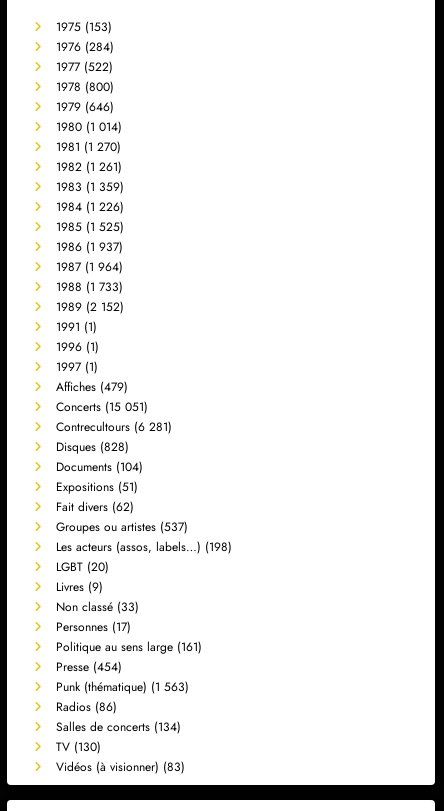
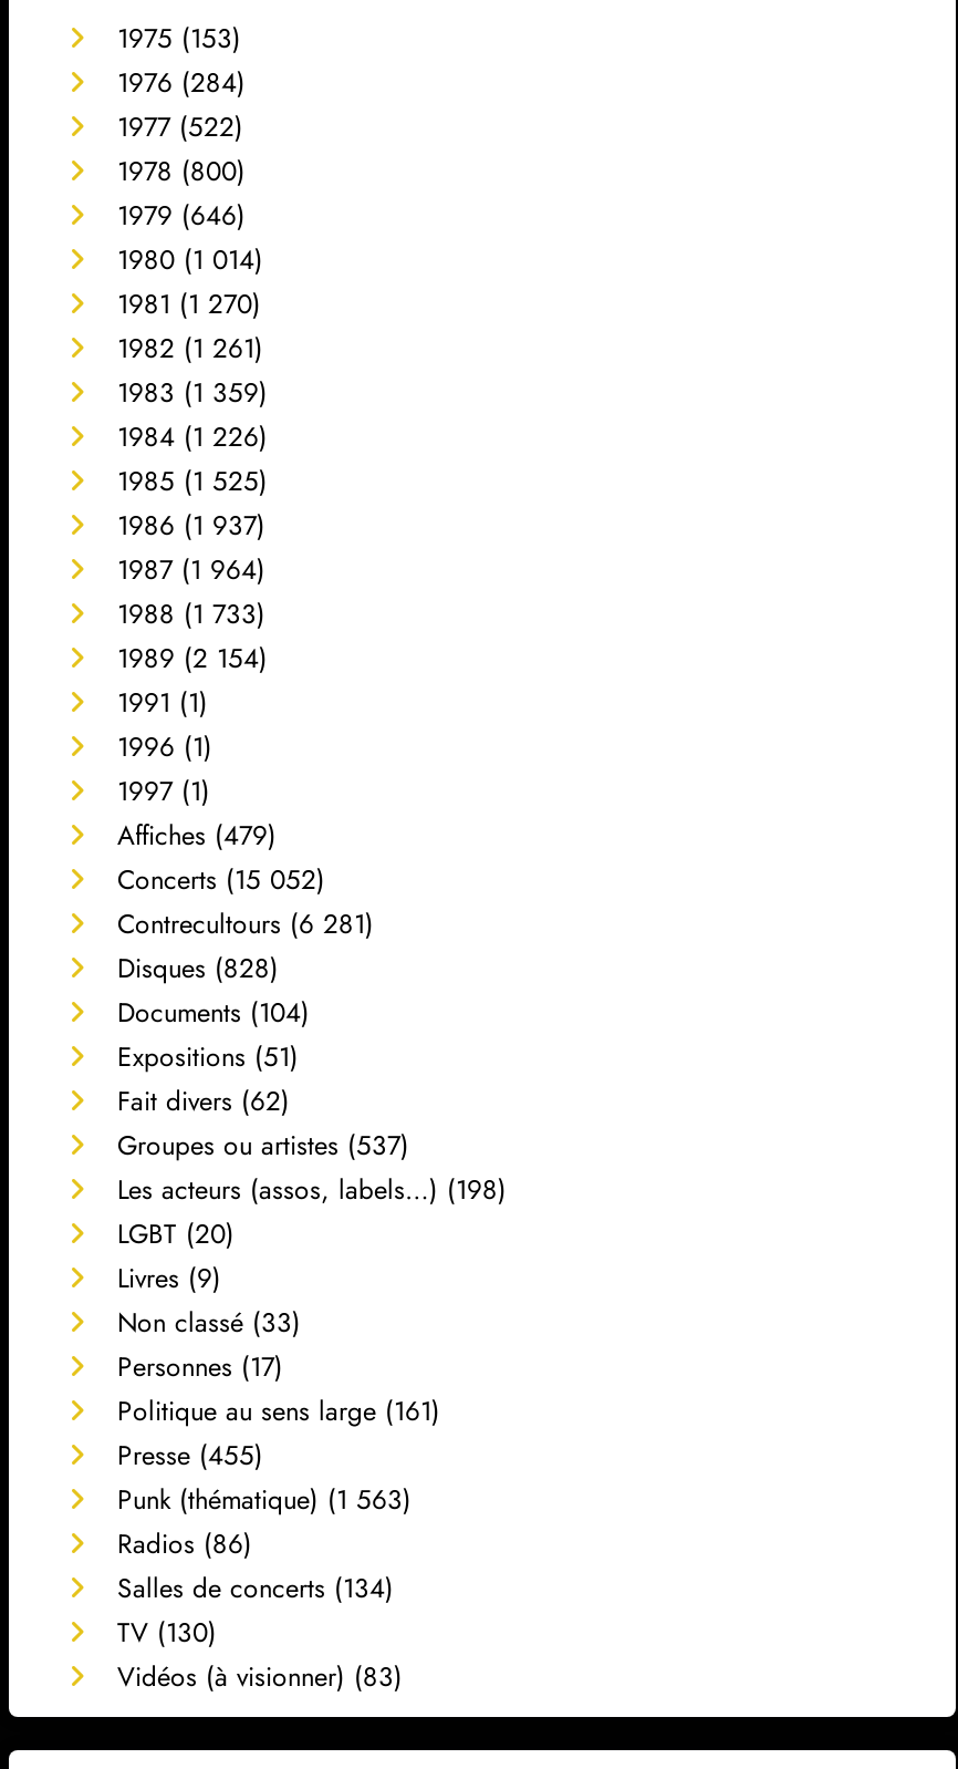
- 1989 (2 152)
+ 1989 (2 154)

- Concerts (15 051)
+ Concerts (15 052)

- Presse (454)
+ Presse (455)
